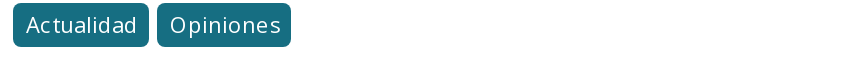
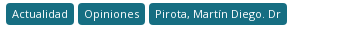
+ Pirota, Martín Diego. Dr
